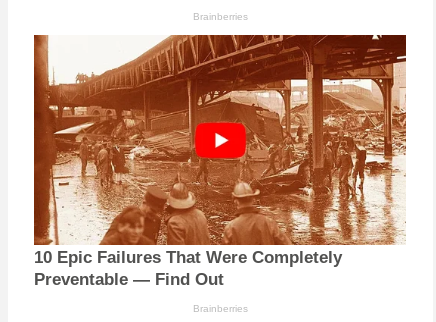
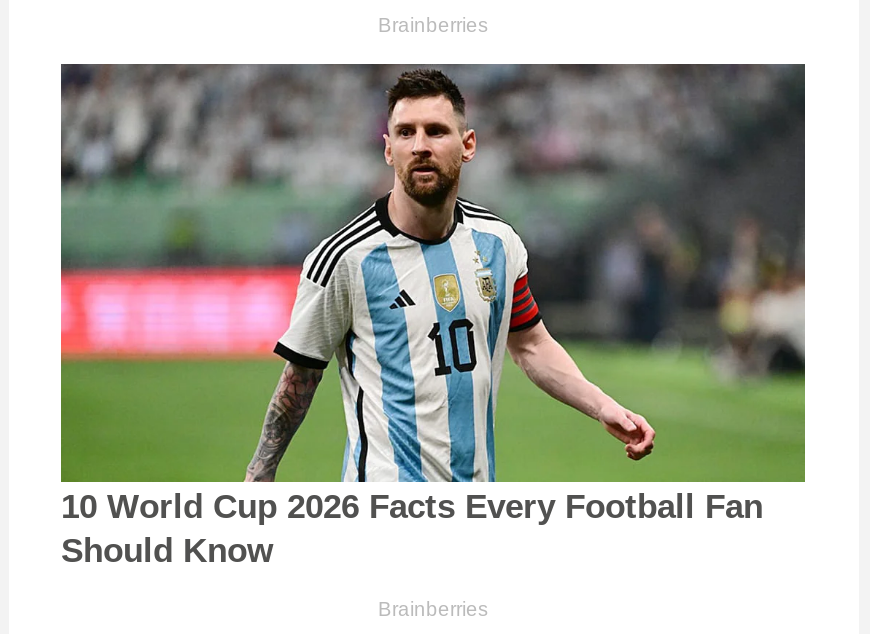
- [image]
- 10 Epic Failures That Were Completely
- Preventable — Find Out
+ [image]
+ 10 World Cup 2026 Facts Every Football Fan
+ Should Know
